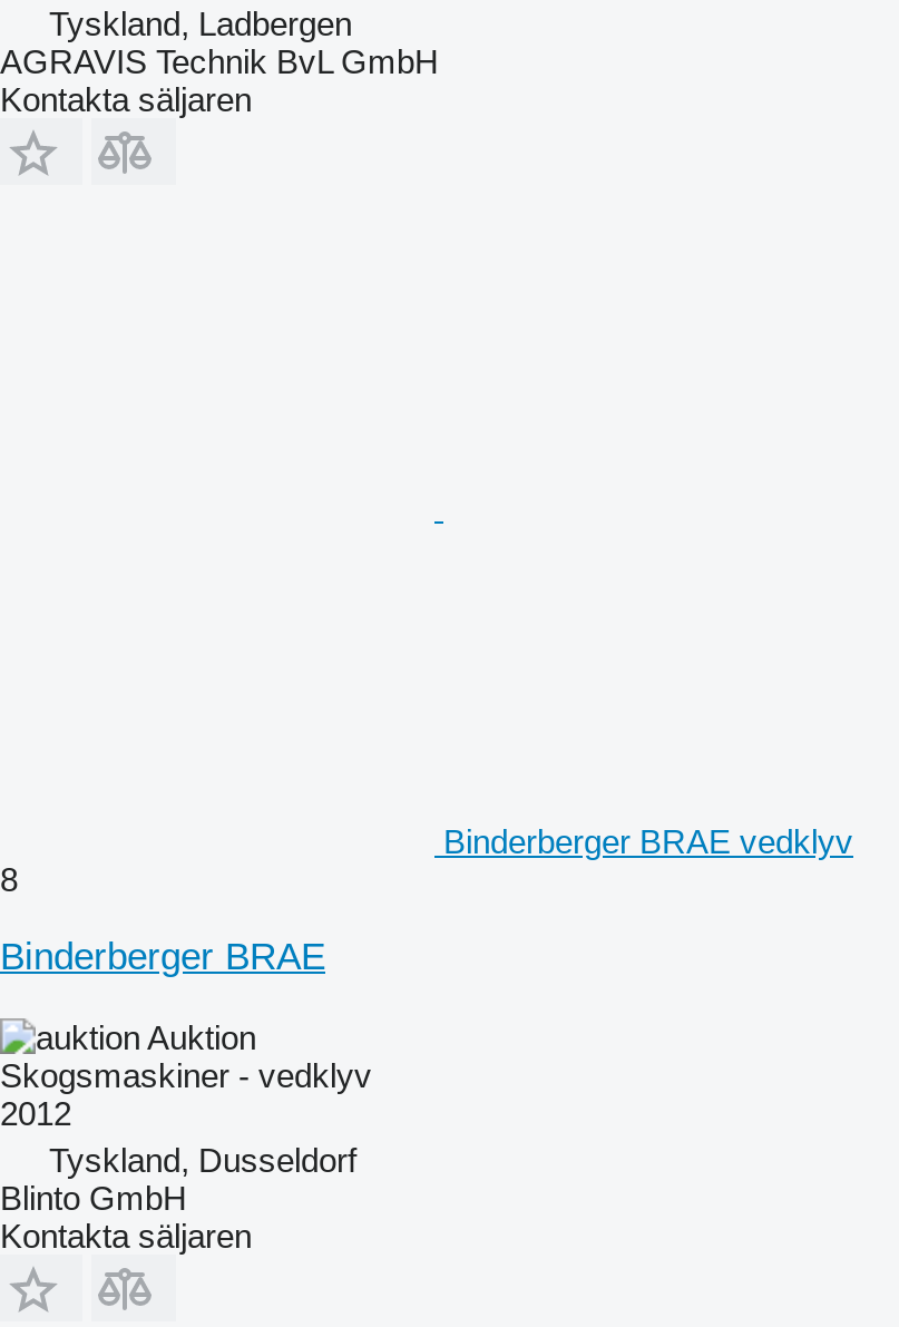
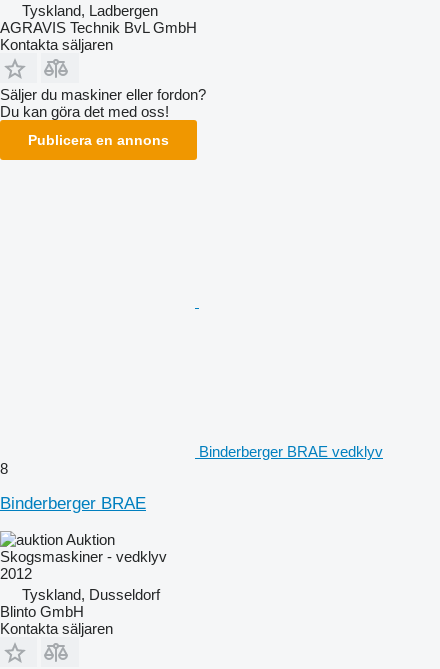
+ Säljer du maskiner eller fordon?
+ Du kan göra det med oss!
+ Publicera en annons
